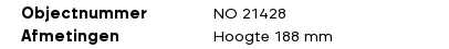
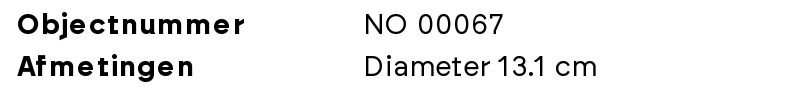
- NO 21428
+ NO 00067

- Hoogte 188 mm
+ Diameter 13.1 cm
